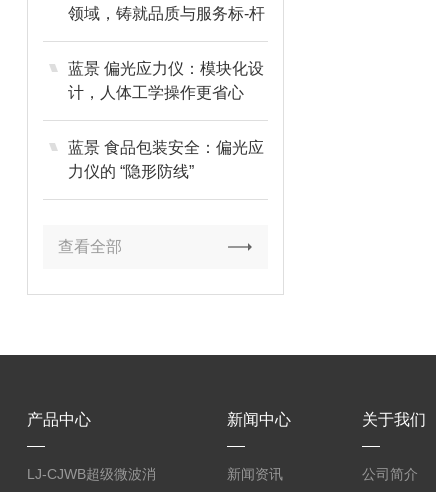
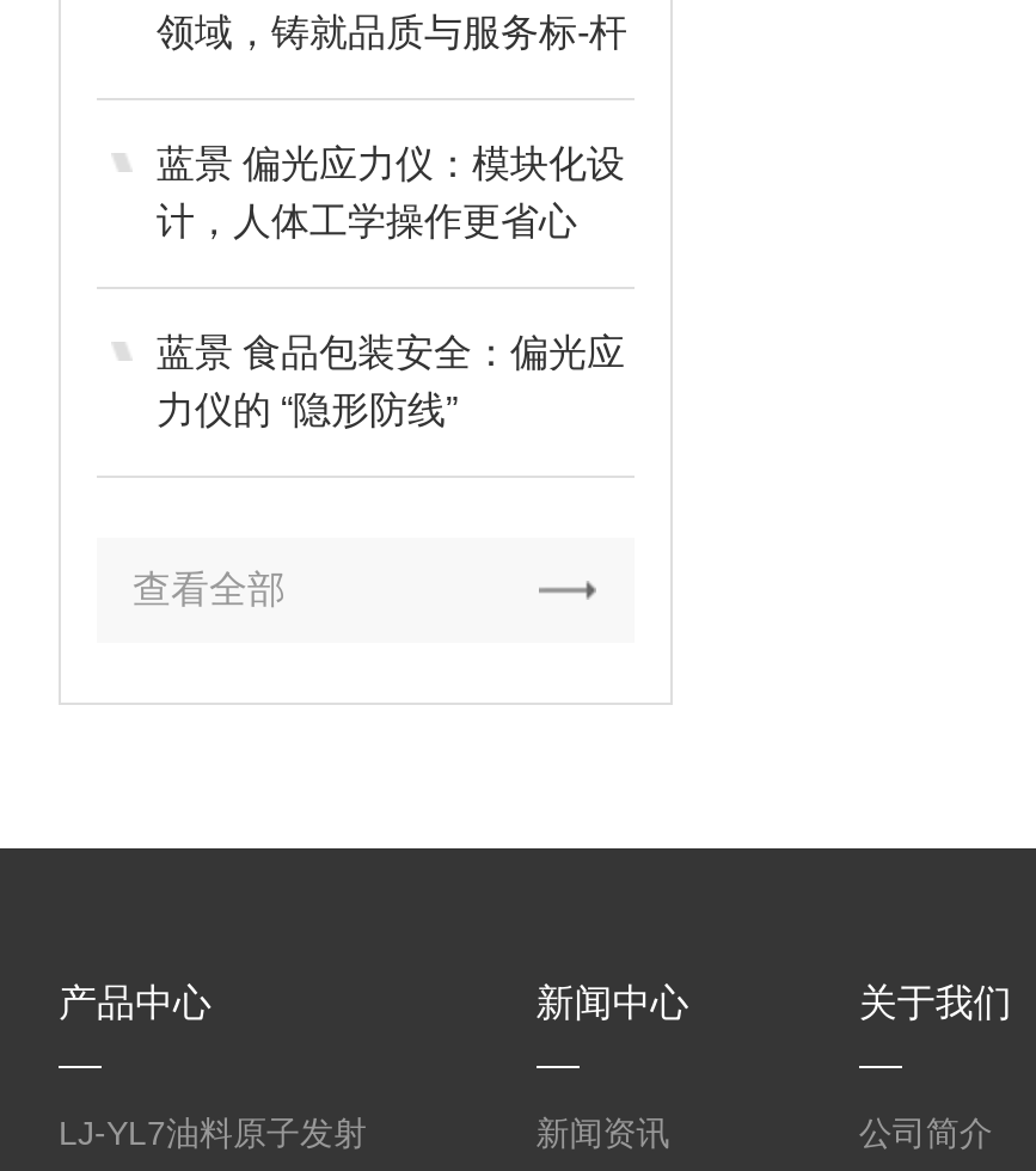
- LJ-CJWB超级微波消
+ LJ-YL7油料原子发射
